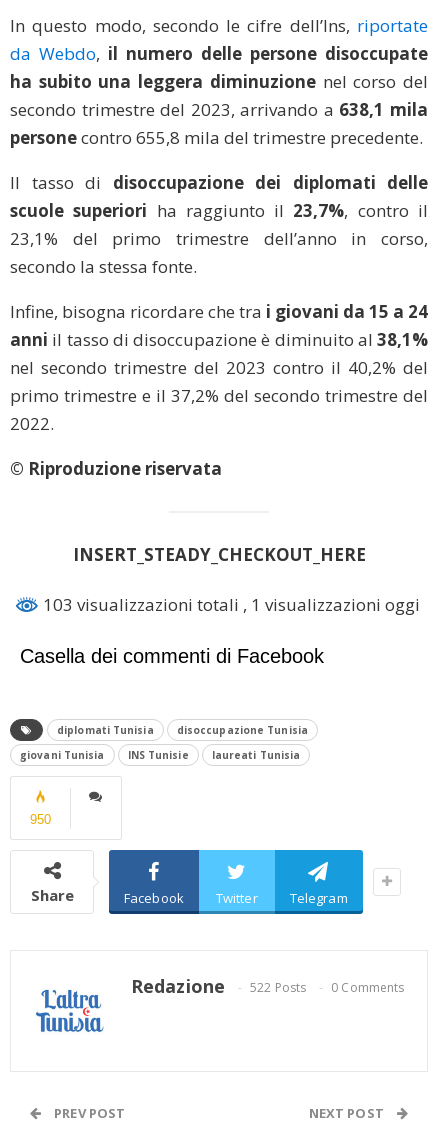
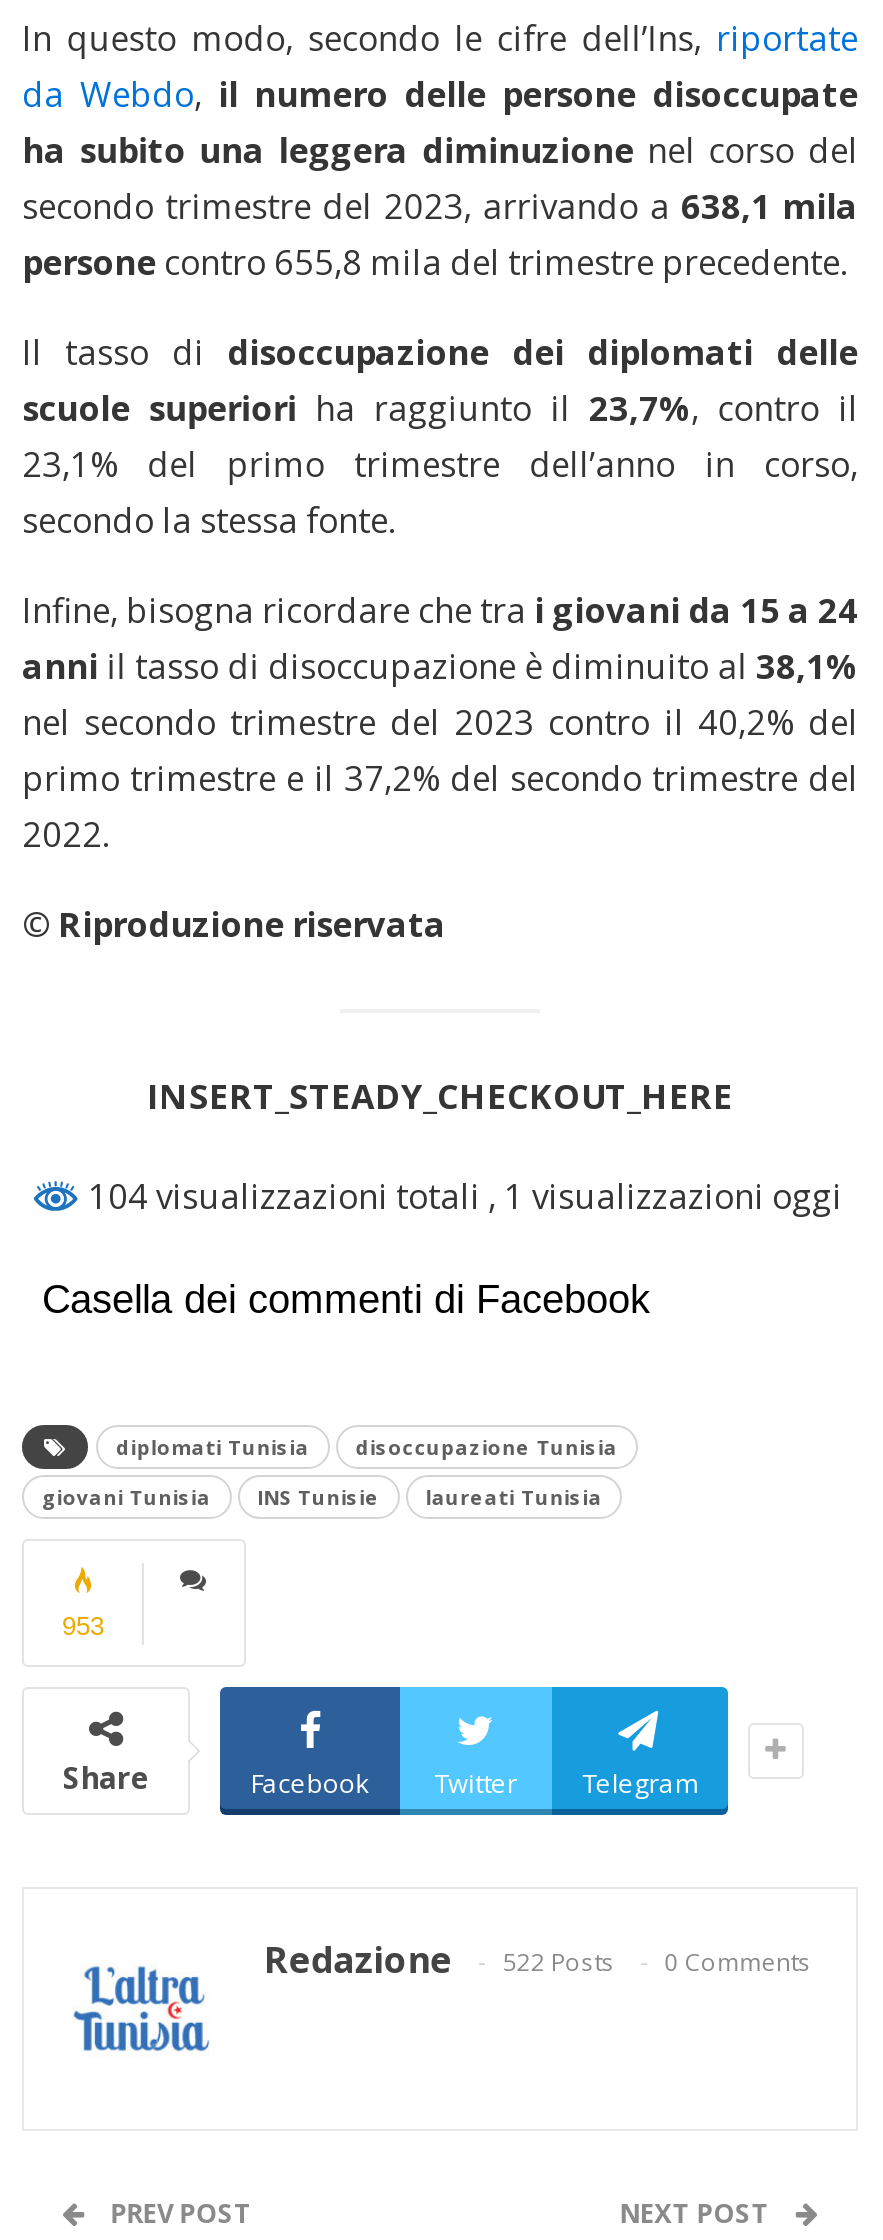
- 103 visualizzazioni totali, 1 visualizzazioni oggi
+ 104 visualizzazioni totali, 1 visualizzazioni oggi

- 950
+ 953
